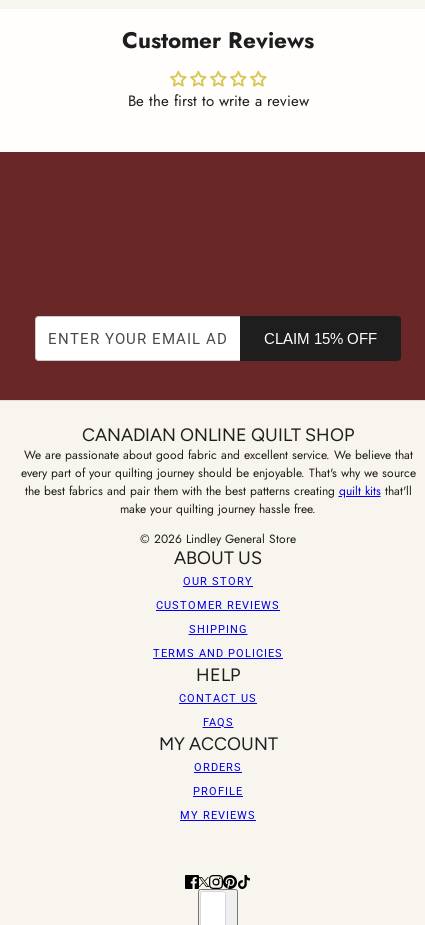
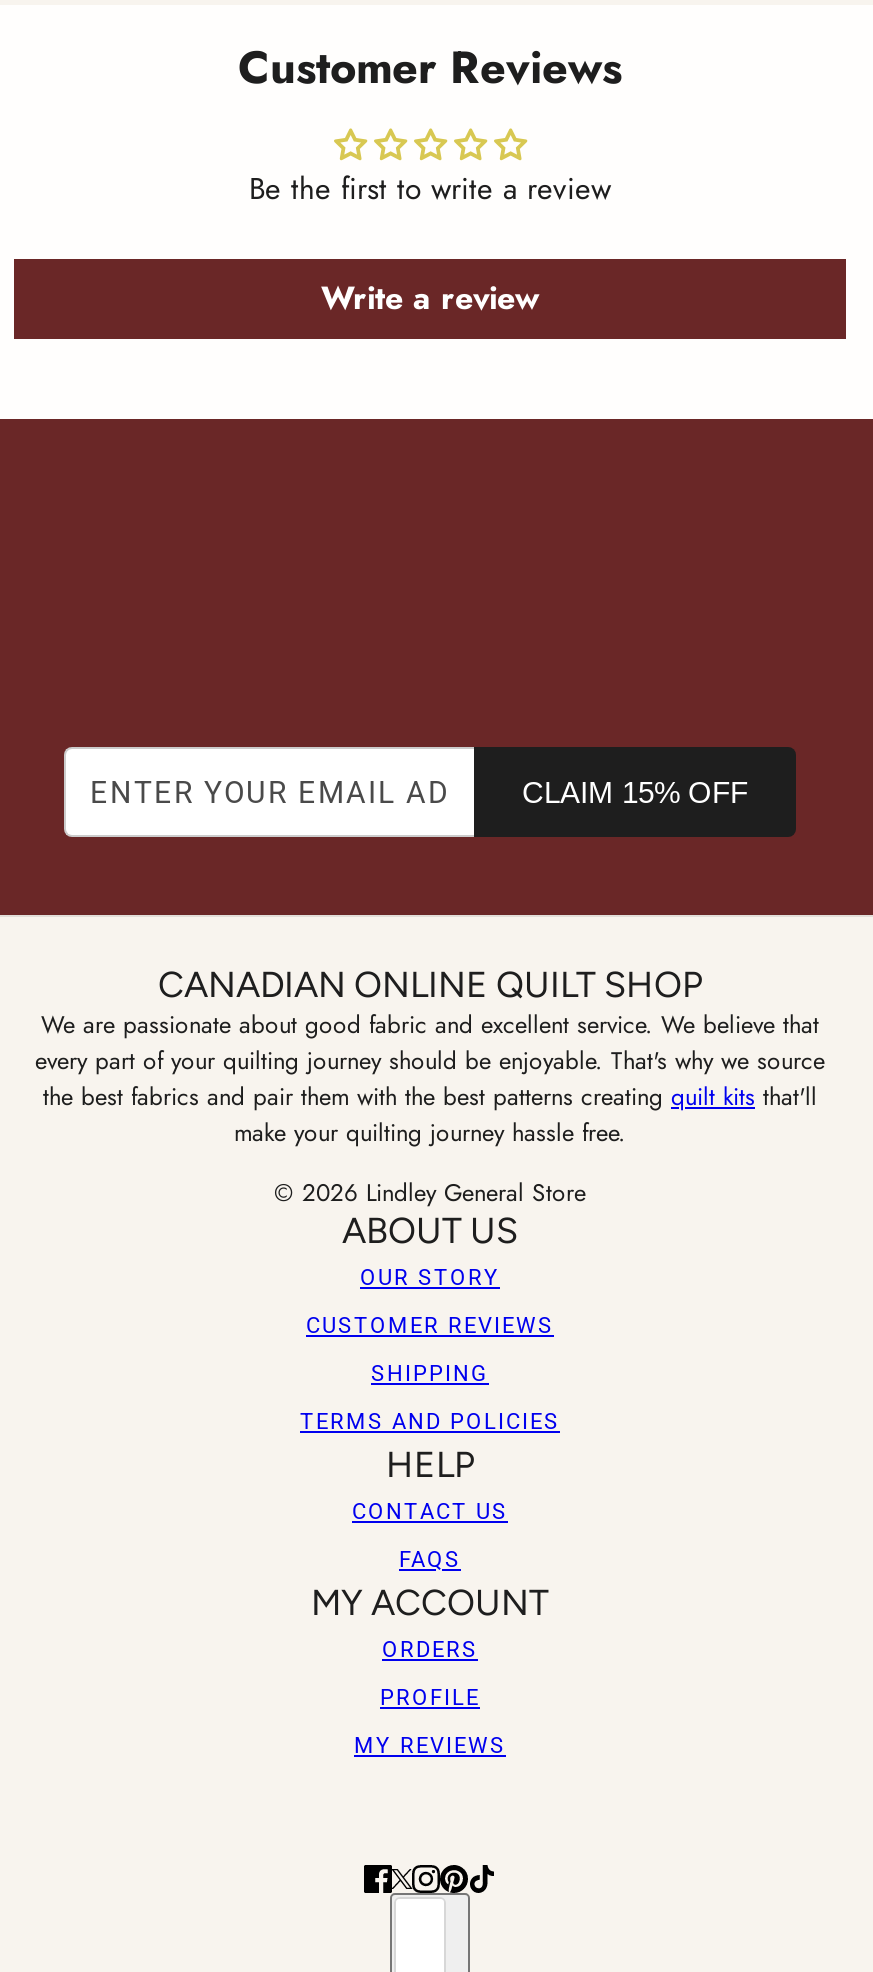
+ Write a review
